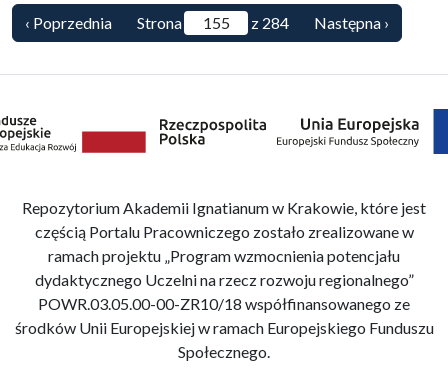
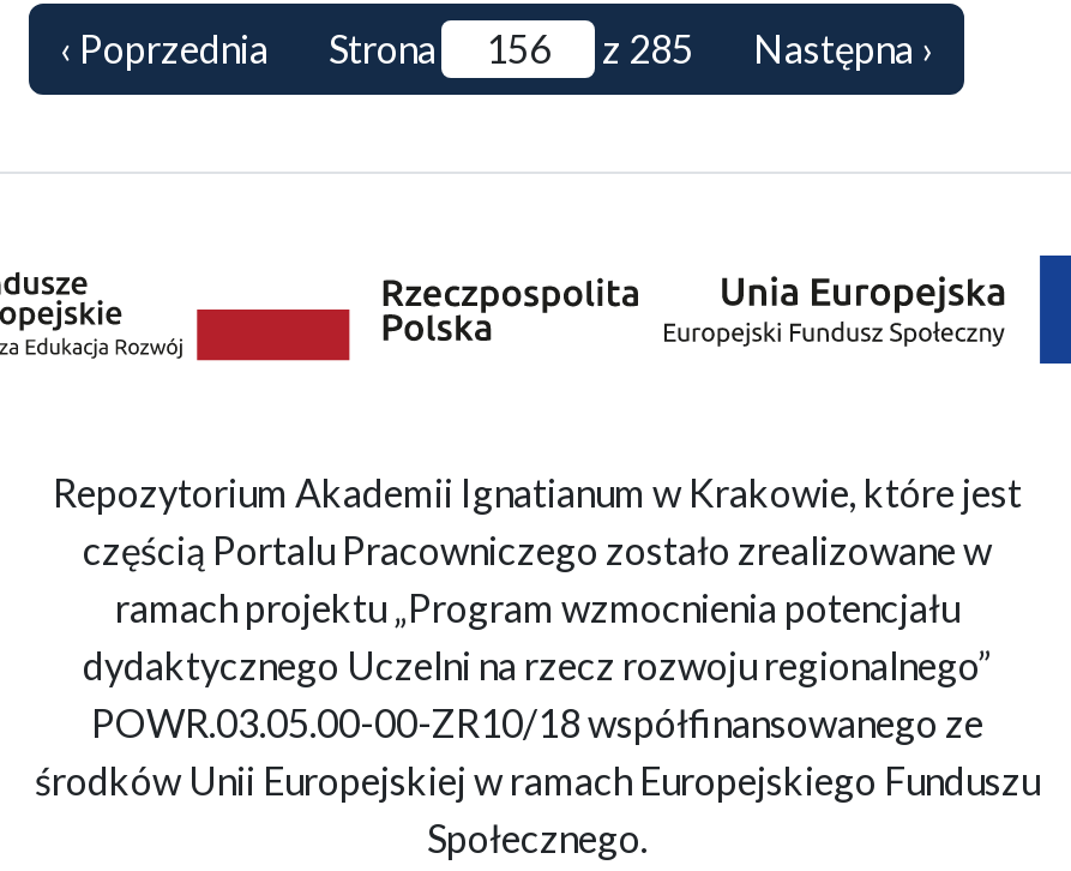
- z 284 Następna ›
+ z 285 Następna ›
